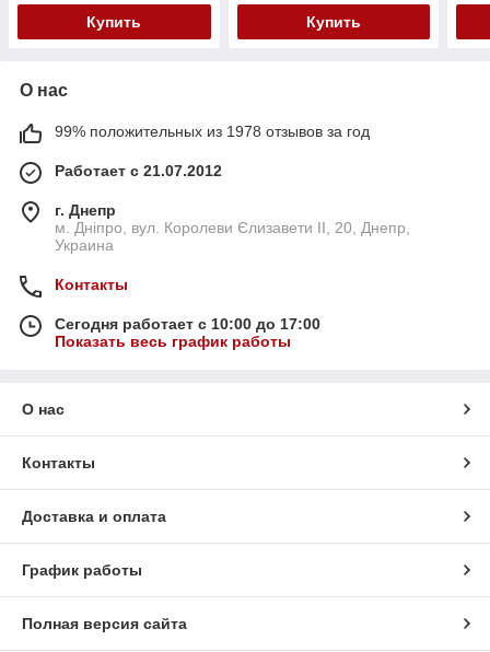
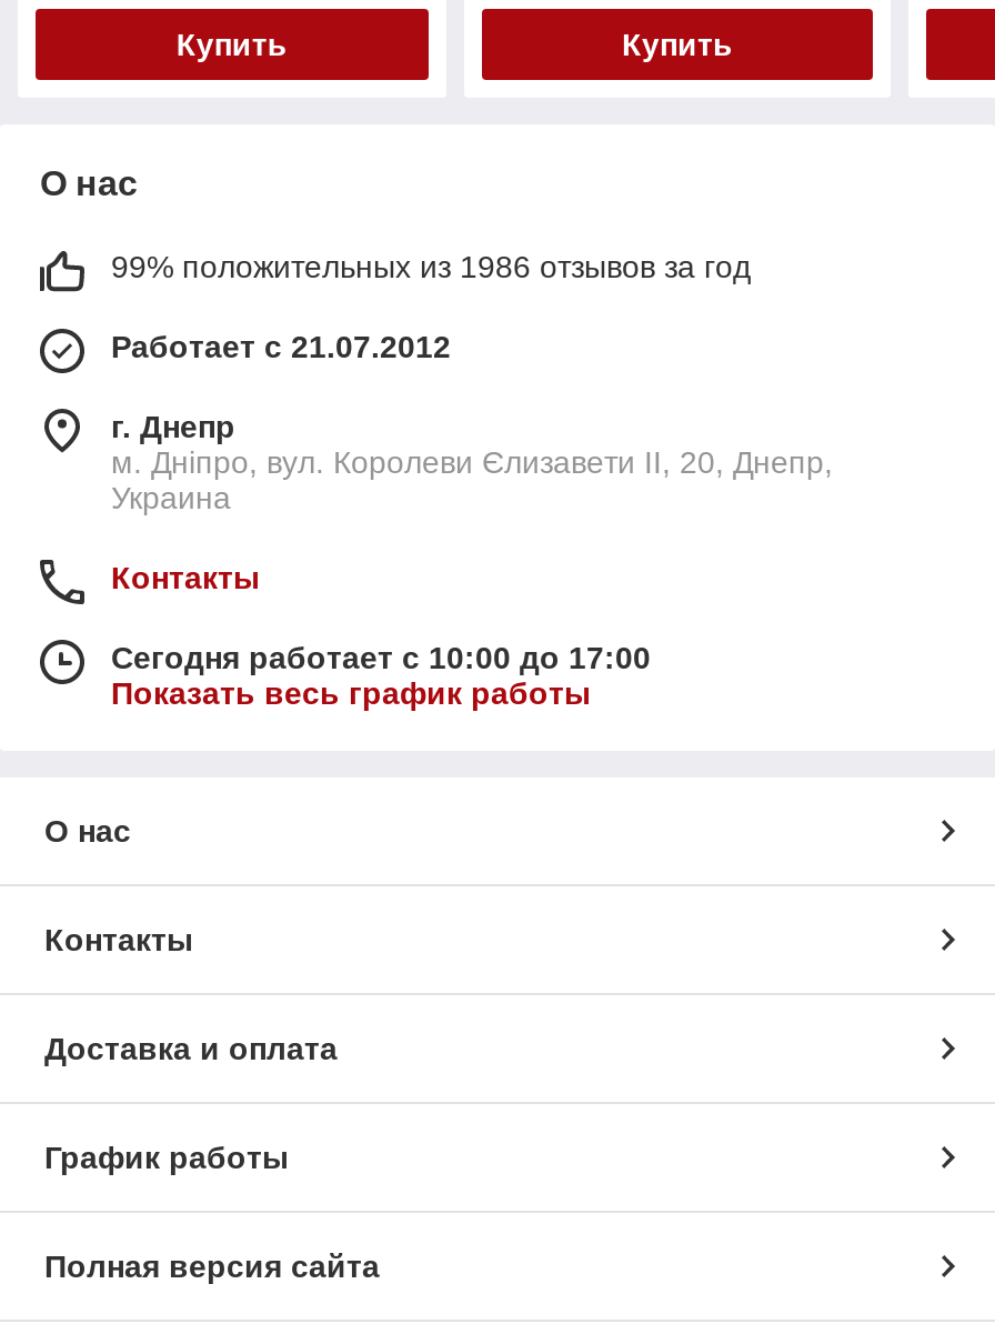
- 99% положительных из 1978 отзывов за год
+ 99% положительных из 1986 отзывов за год
